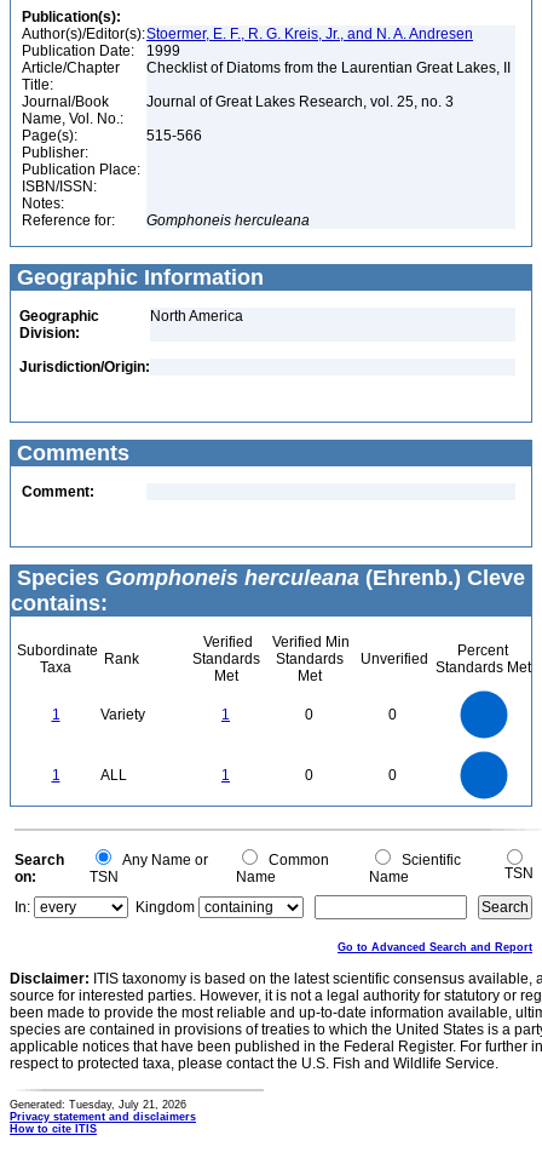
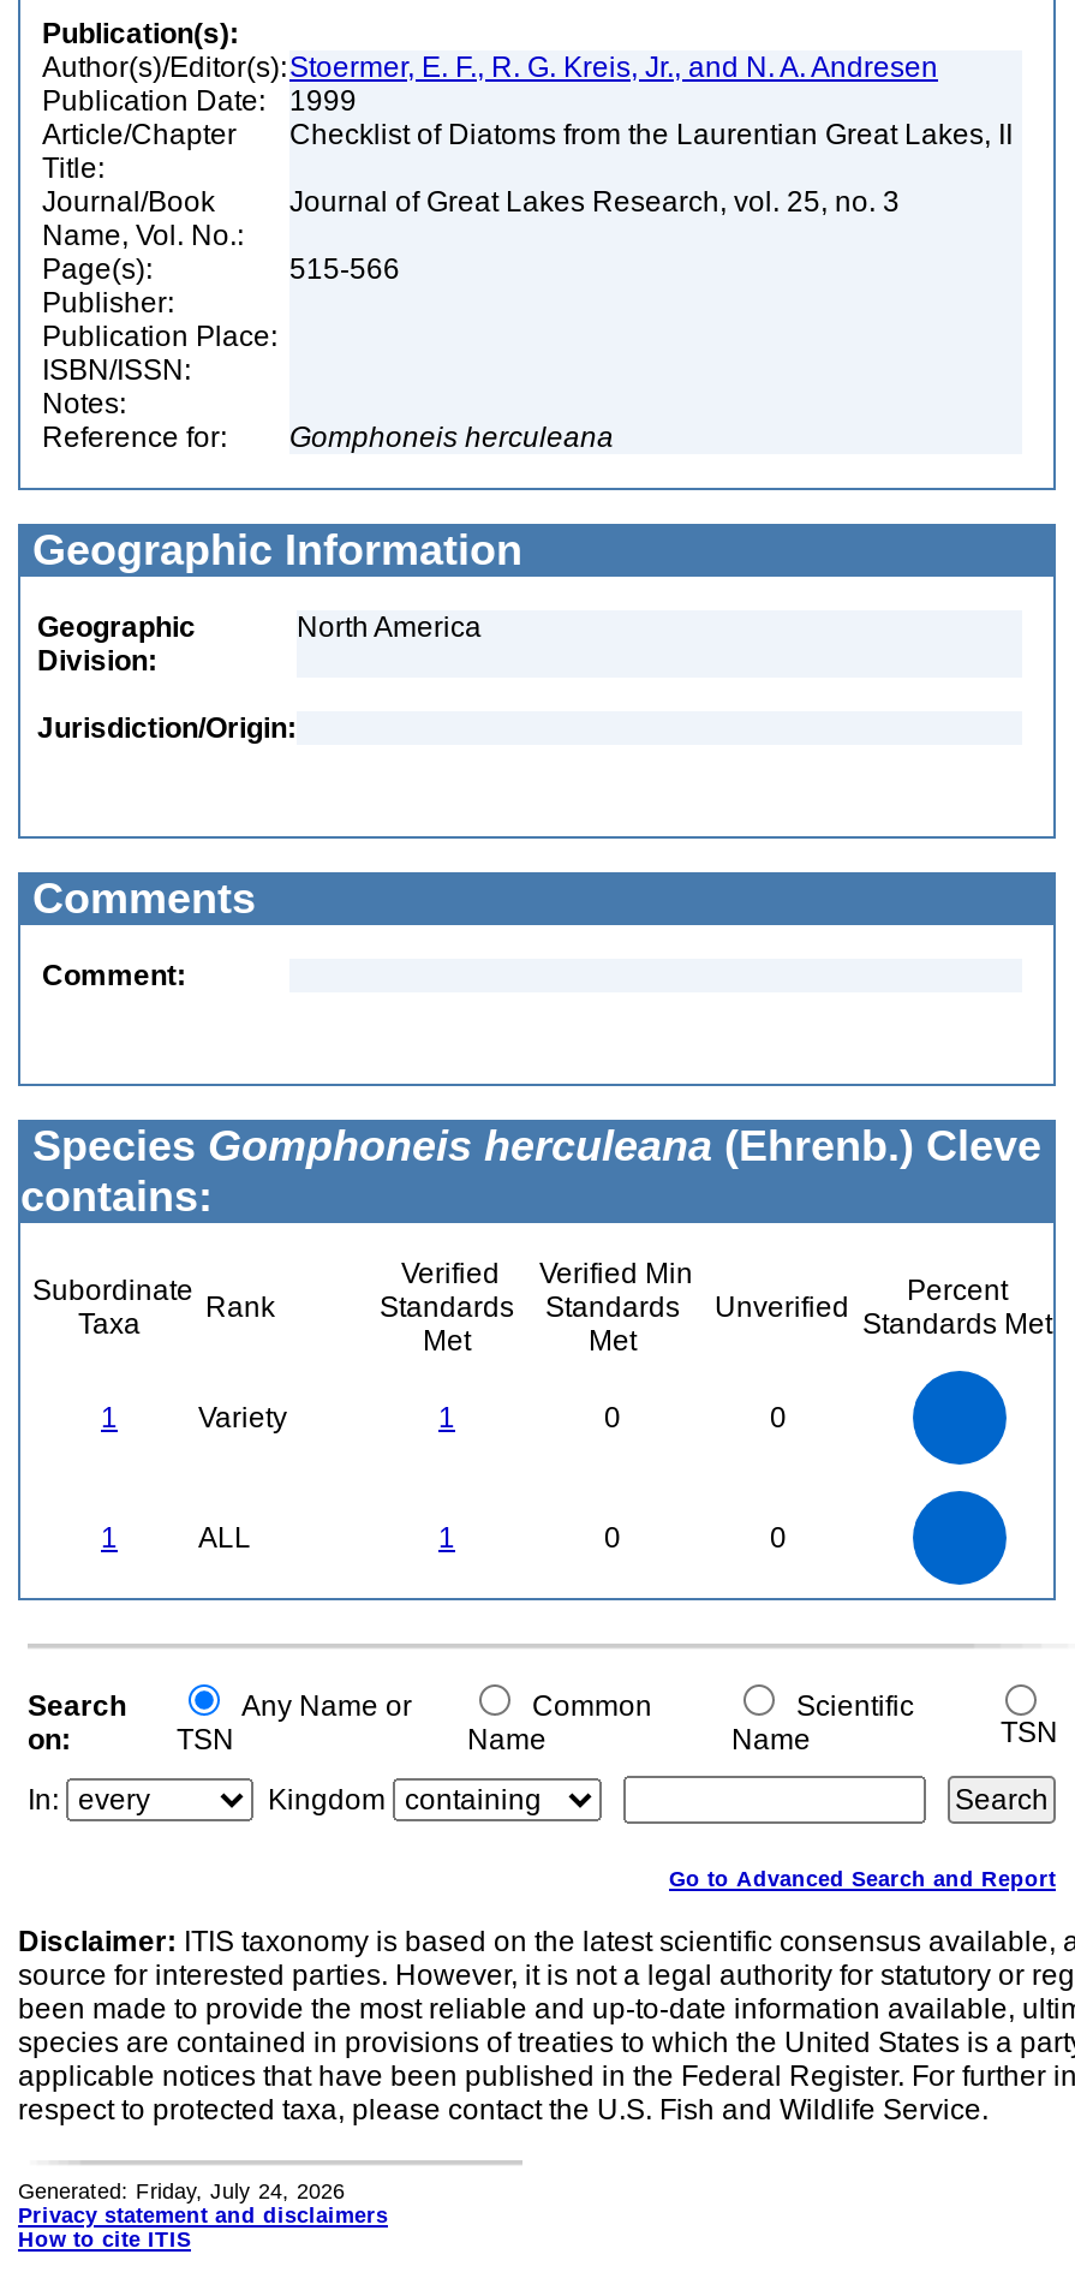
- Generated: Tuesday, July 21, 2026
+ Generated: Friday, July 24, 2026
